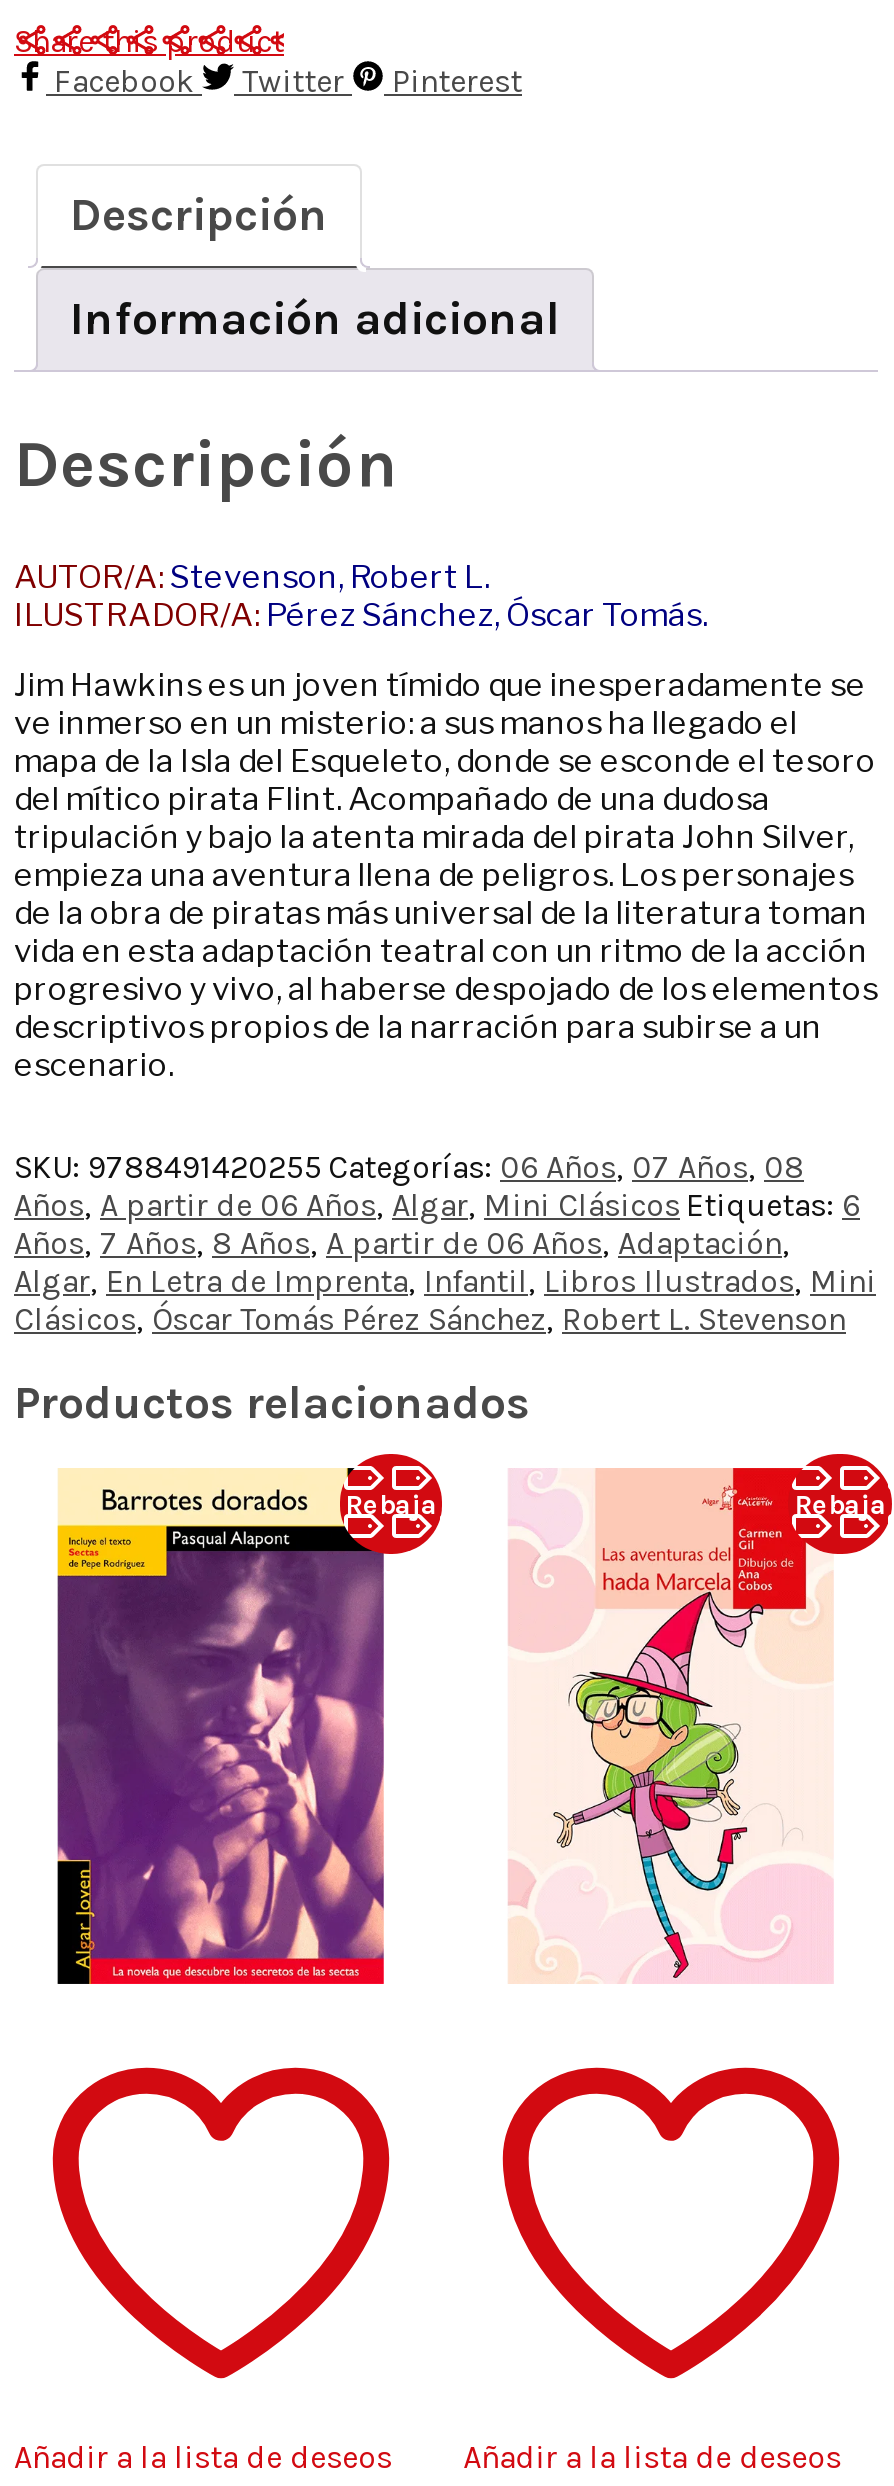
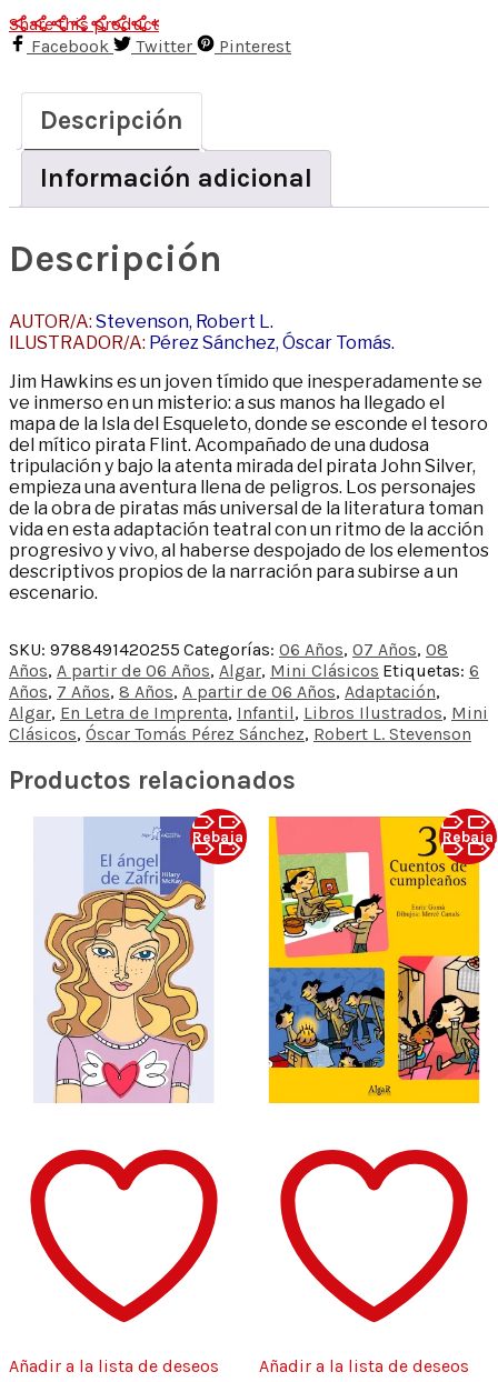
- [image]
+ [image]

- [image]
+ [image]
